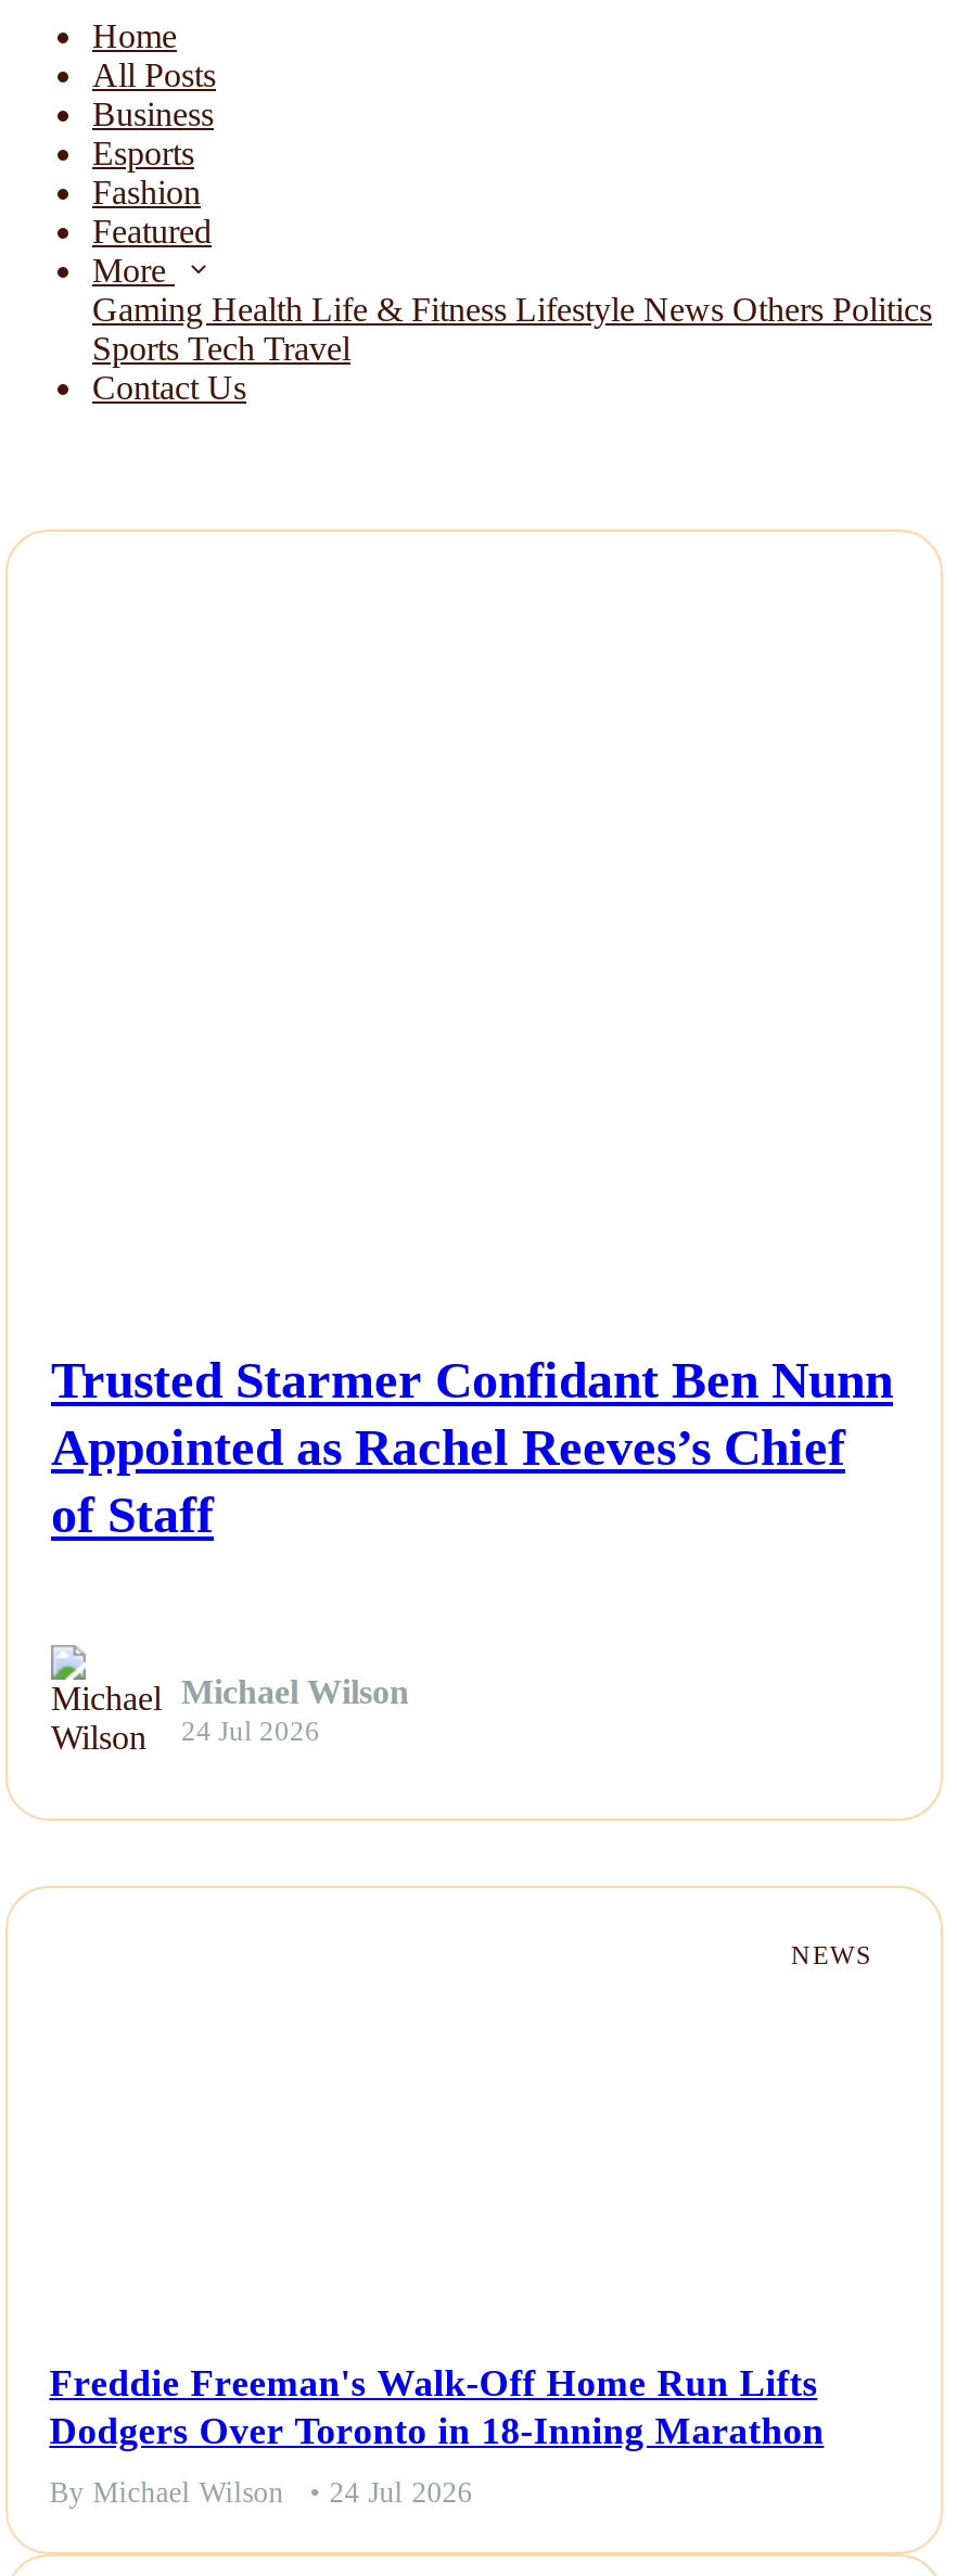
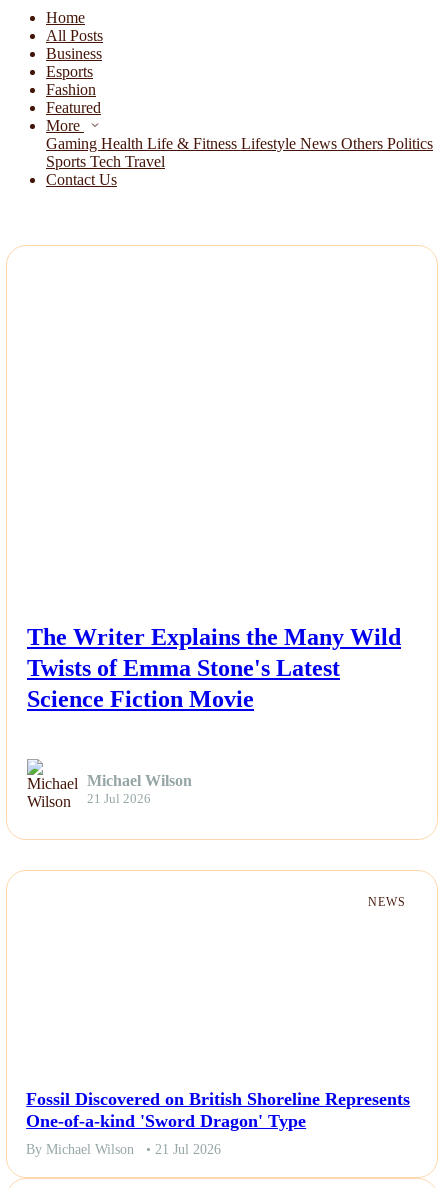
- Trusted Starmer Confidant Ben Nunn
- Appointed as Rachel Reeves’s Chief
- of Staff
+ The Writer Explains the Many Wild
+ Twists of Emma Stone's Latest
+ Science Fiction Movie

- 24 Jul 2026
+ 21 Jul 2026

- Freddie Freeman's Walk-Off Home Run Lifts
- Dodgers Over Toronto in 18-Inning Marathon
+ Fossil Discovered on British Shoreline Represents
+ One-of-a-kind 'Sword Dragon' Type

- By Michael Wilson • 24 Jul 2026
+ By Michael Wilson • 21 Jul 2026
